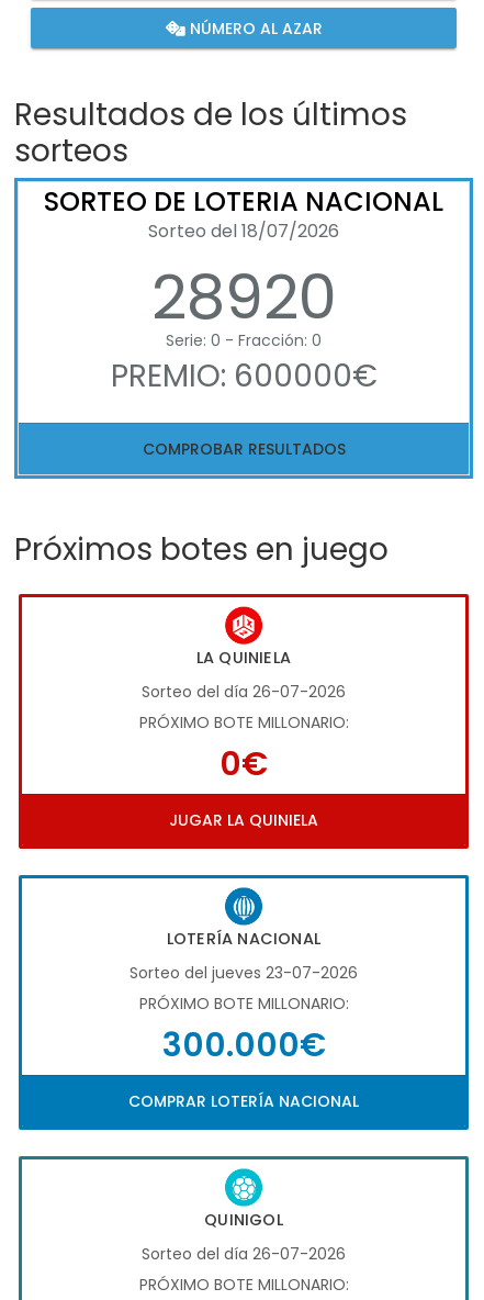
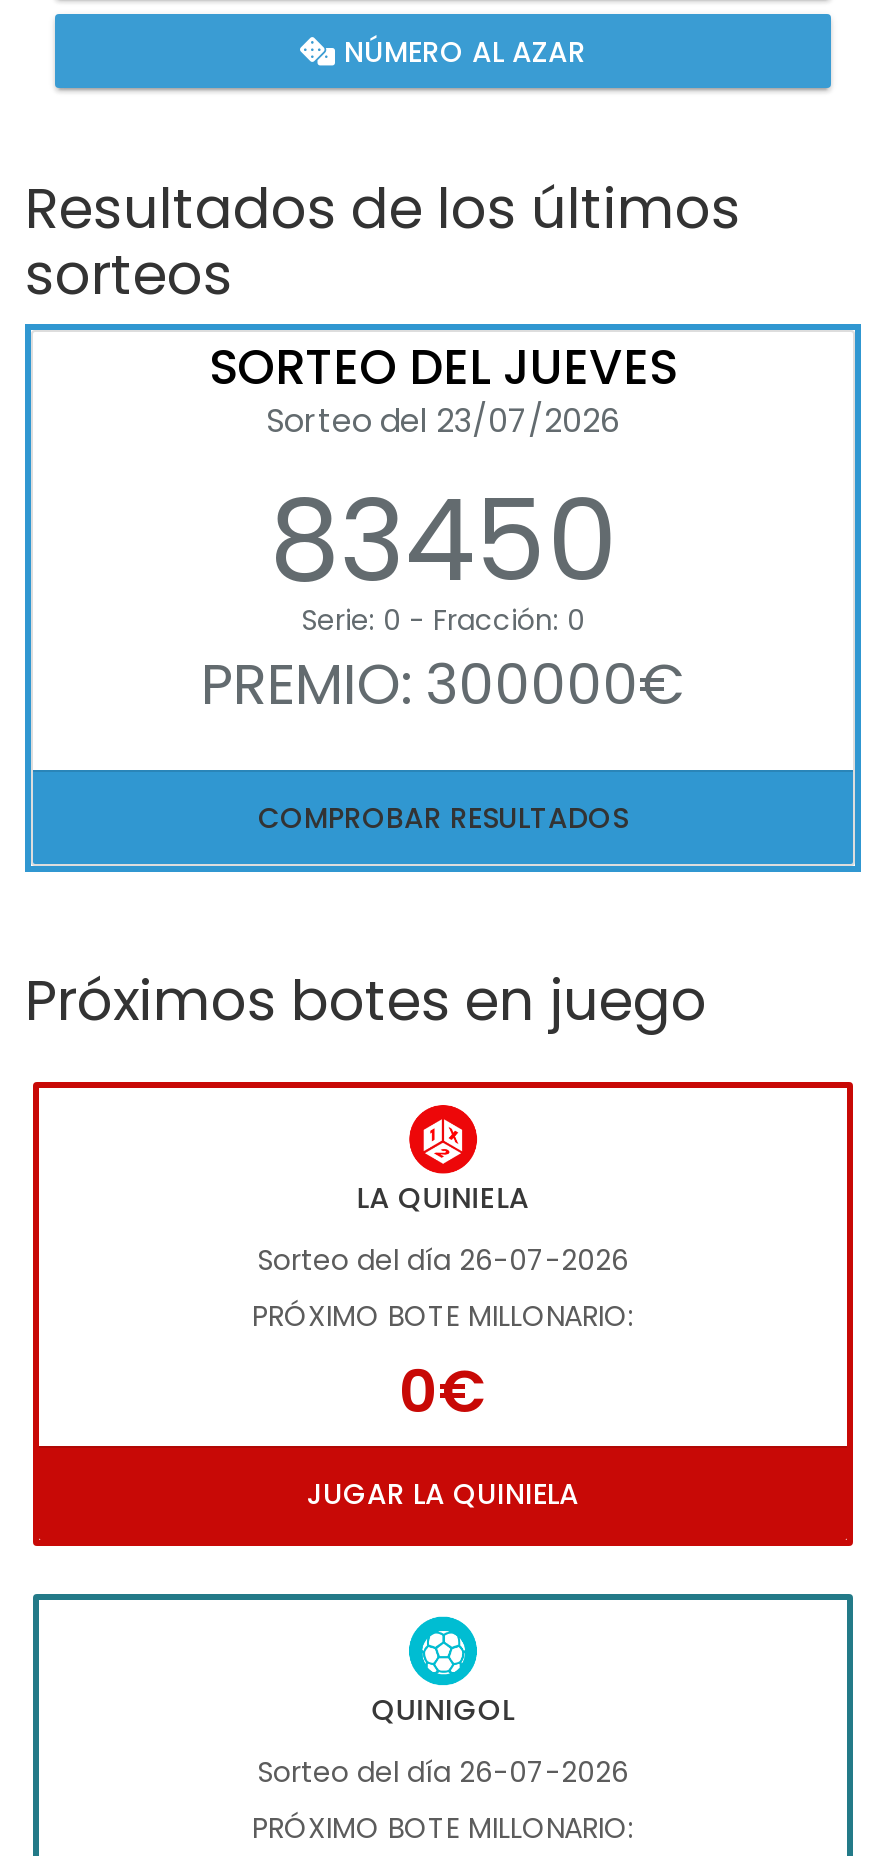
- SORTEO DE LOTERIA NACIONAL
- Sorteo del 18/07/2026
- 28920
+ SORTEO DEL JUEVES
+ Sorteo del 23/07/2026
+ 83450

- PREMIO: 600000€
+ PREMIO: 300000€

- [image]
- LOTERÍA NACIONAL
- Sorteo del jueves 23-07-2026
- PRÓXIMO BOTE MILLONARIO:
- 300.000€
- COMPRAR LOTERÍA NACIONAL
